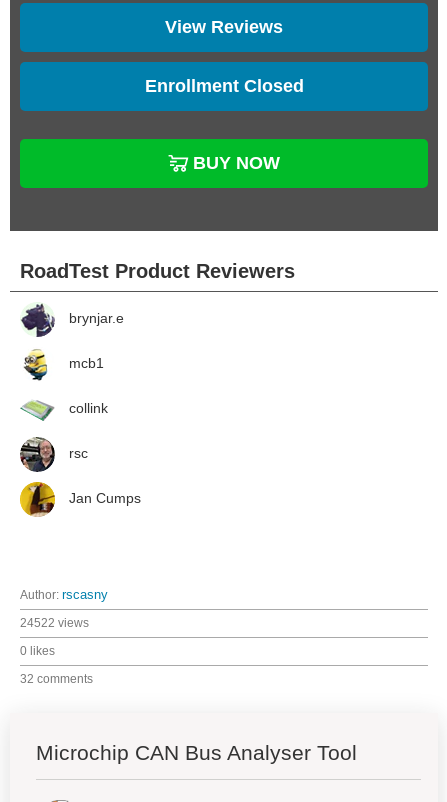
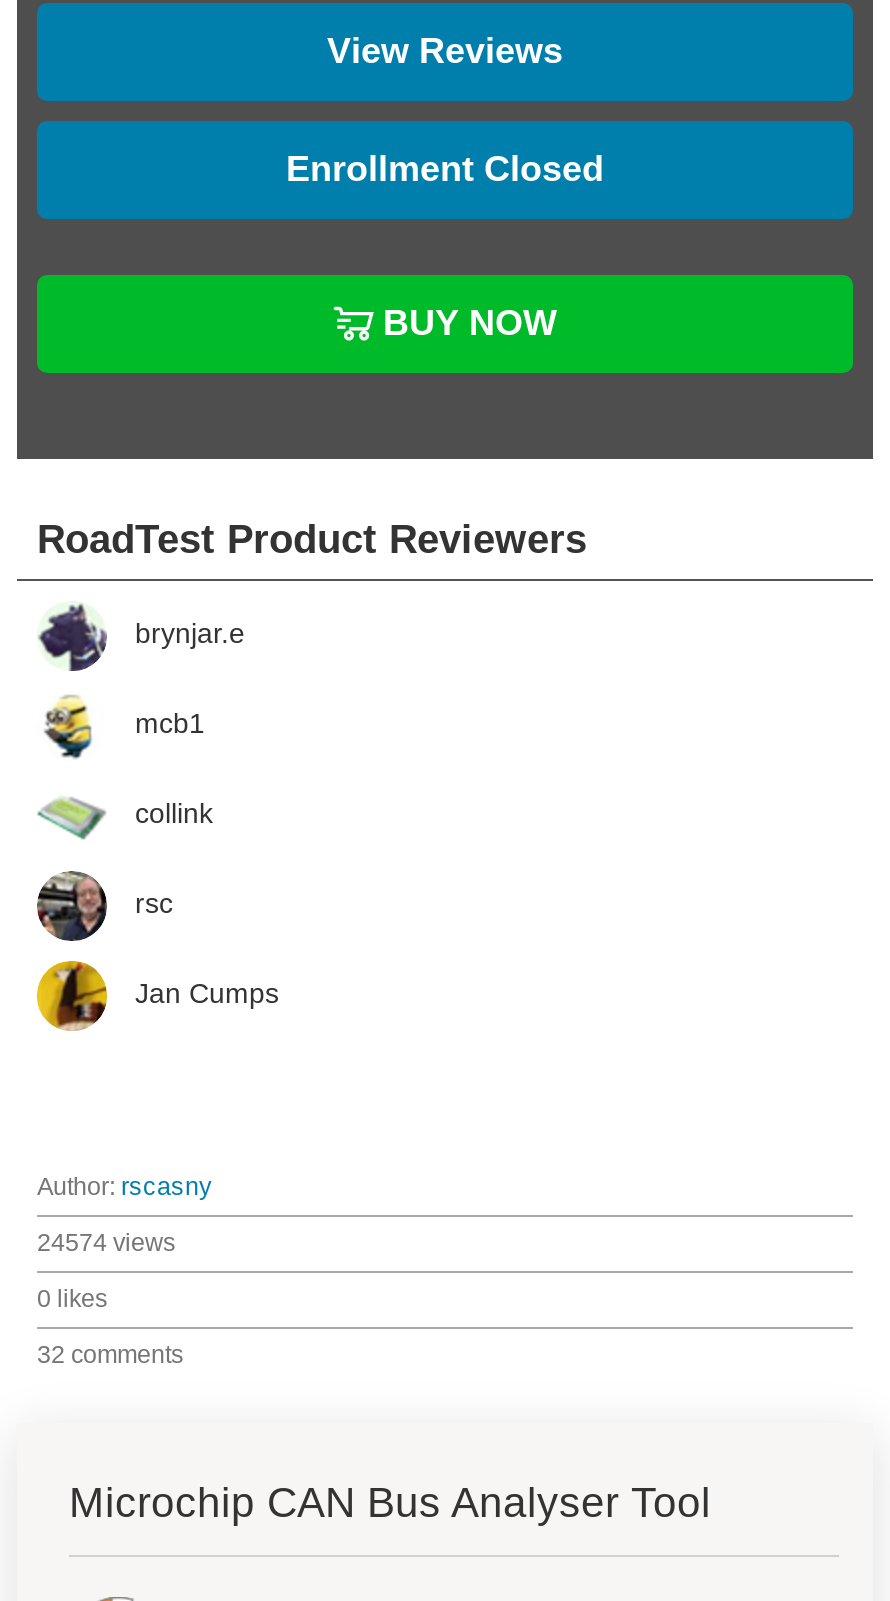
- 24522 views
+ 24574 views
